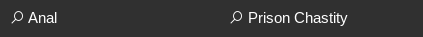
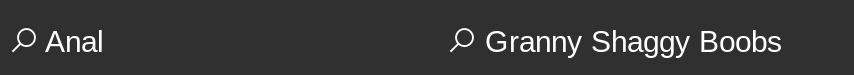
- Prison Chastity
+ Granny Shaggy Boobs
